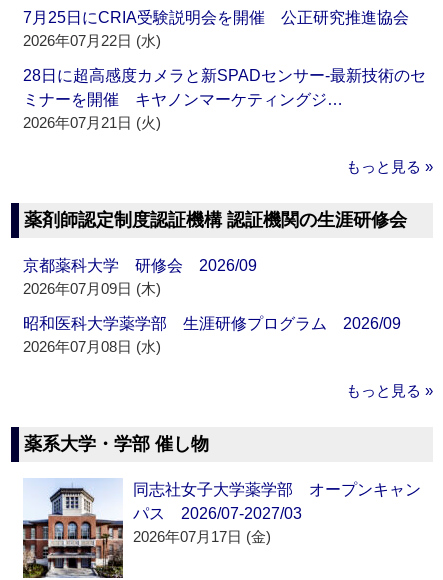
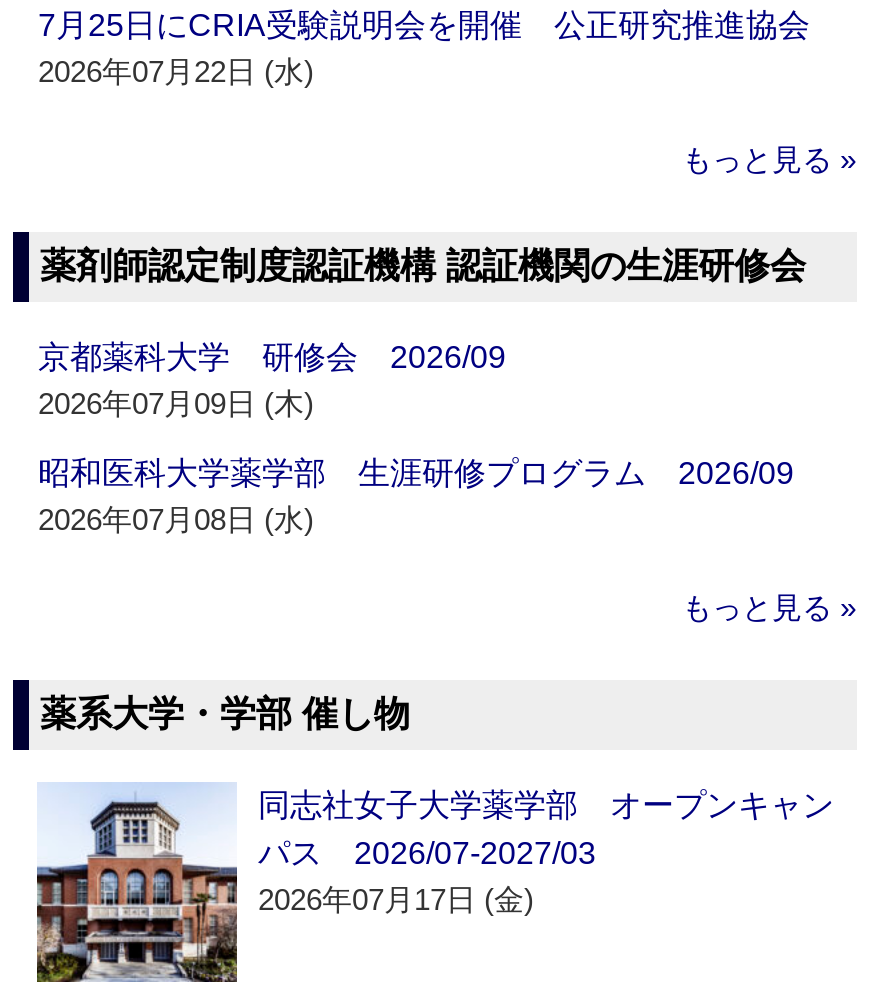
- 28日に超高感度カメラと新SPADセンサー‐最新技術のセ
- ミナーを開催 キヤノンマーケティングジ…
- 2026年07月21日 (火)
